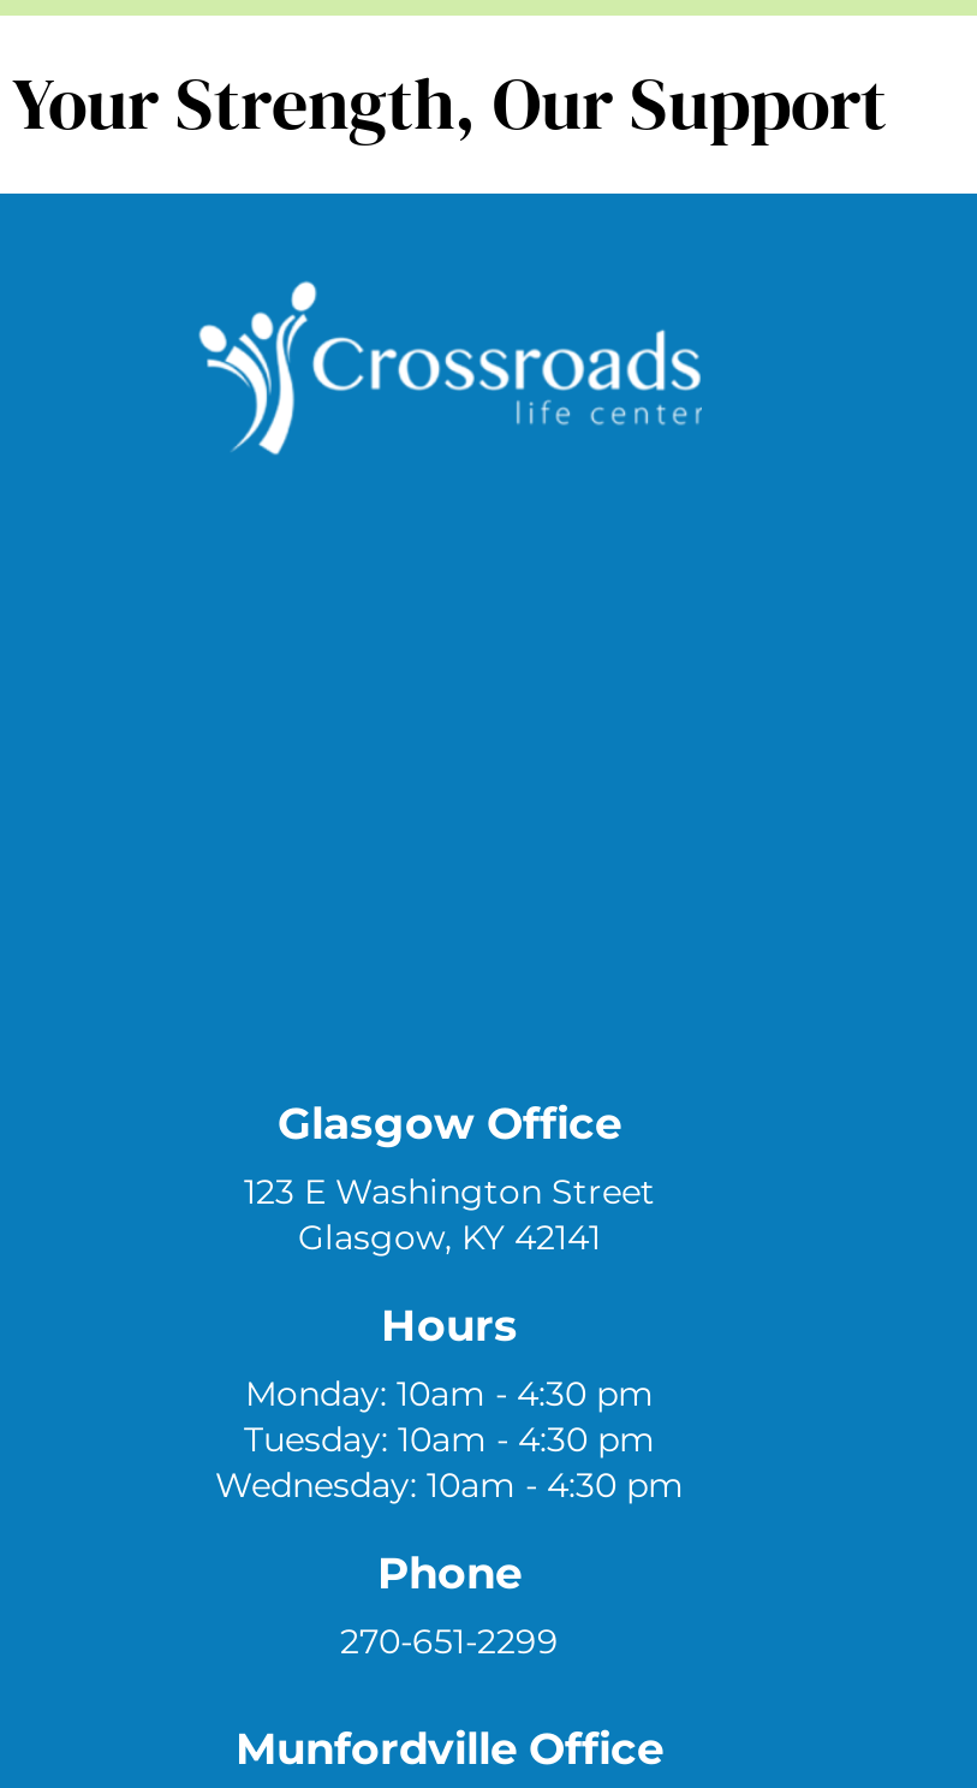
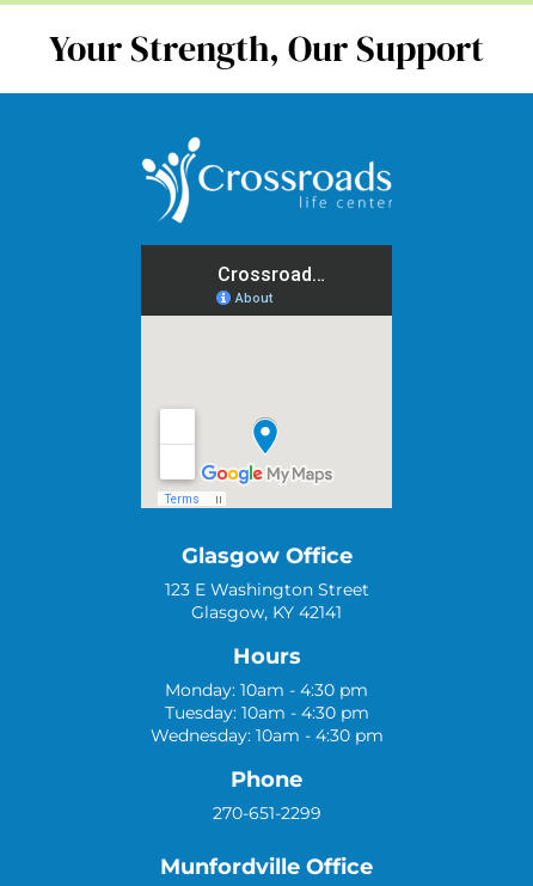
+ [image]
